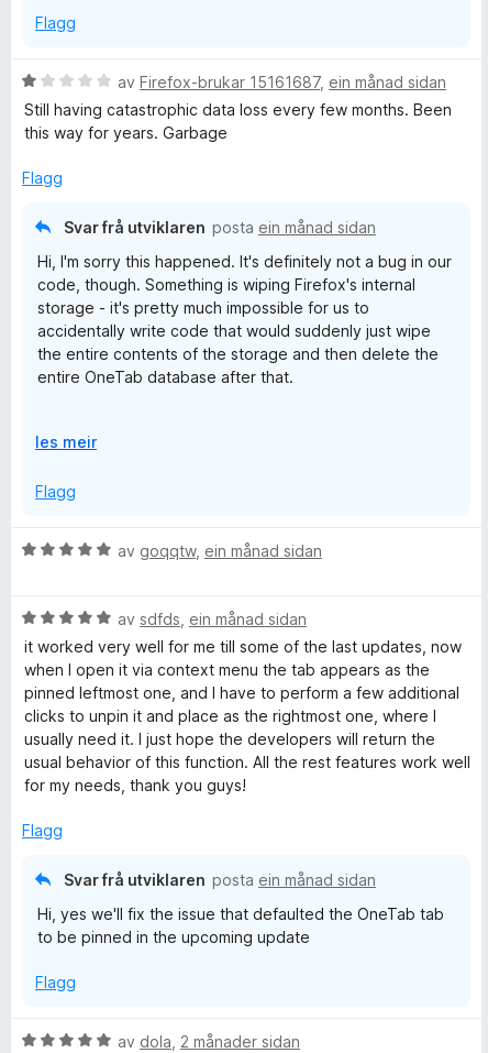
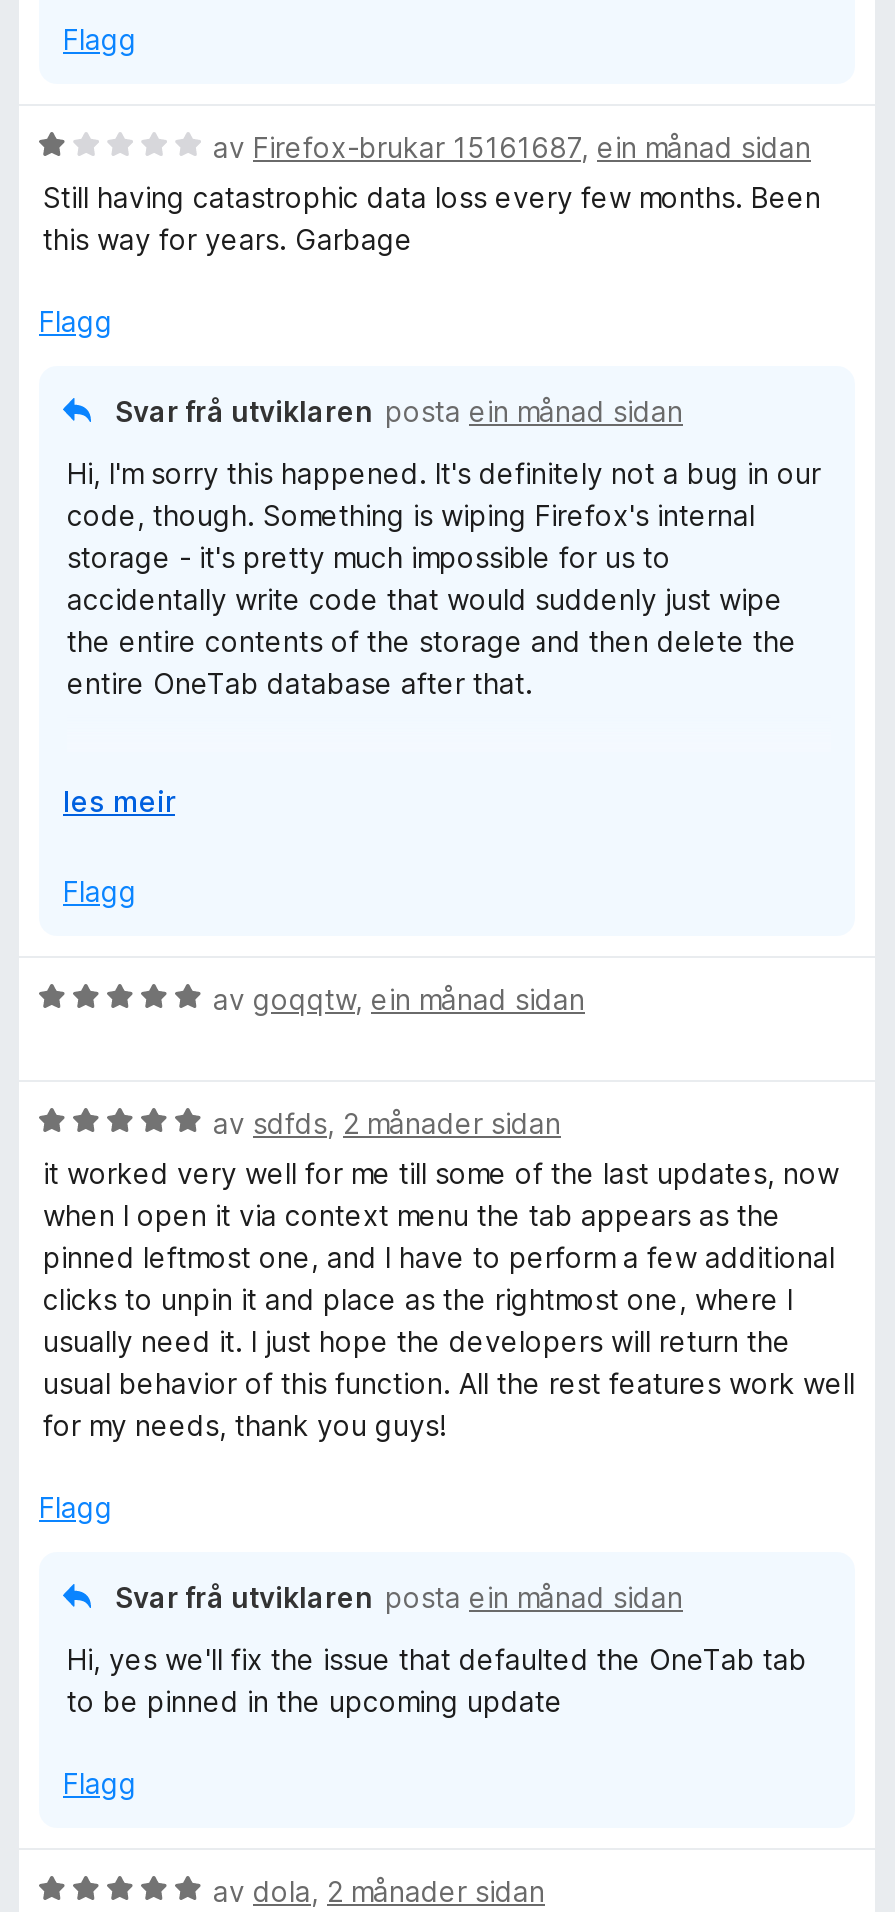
- av sdfds, ein månad sidan
+ av sdfds, 2 månader sidan
